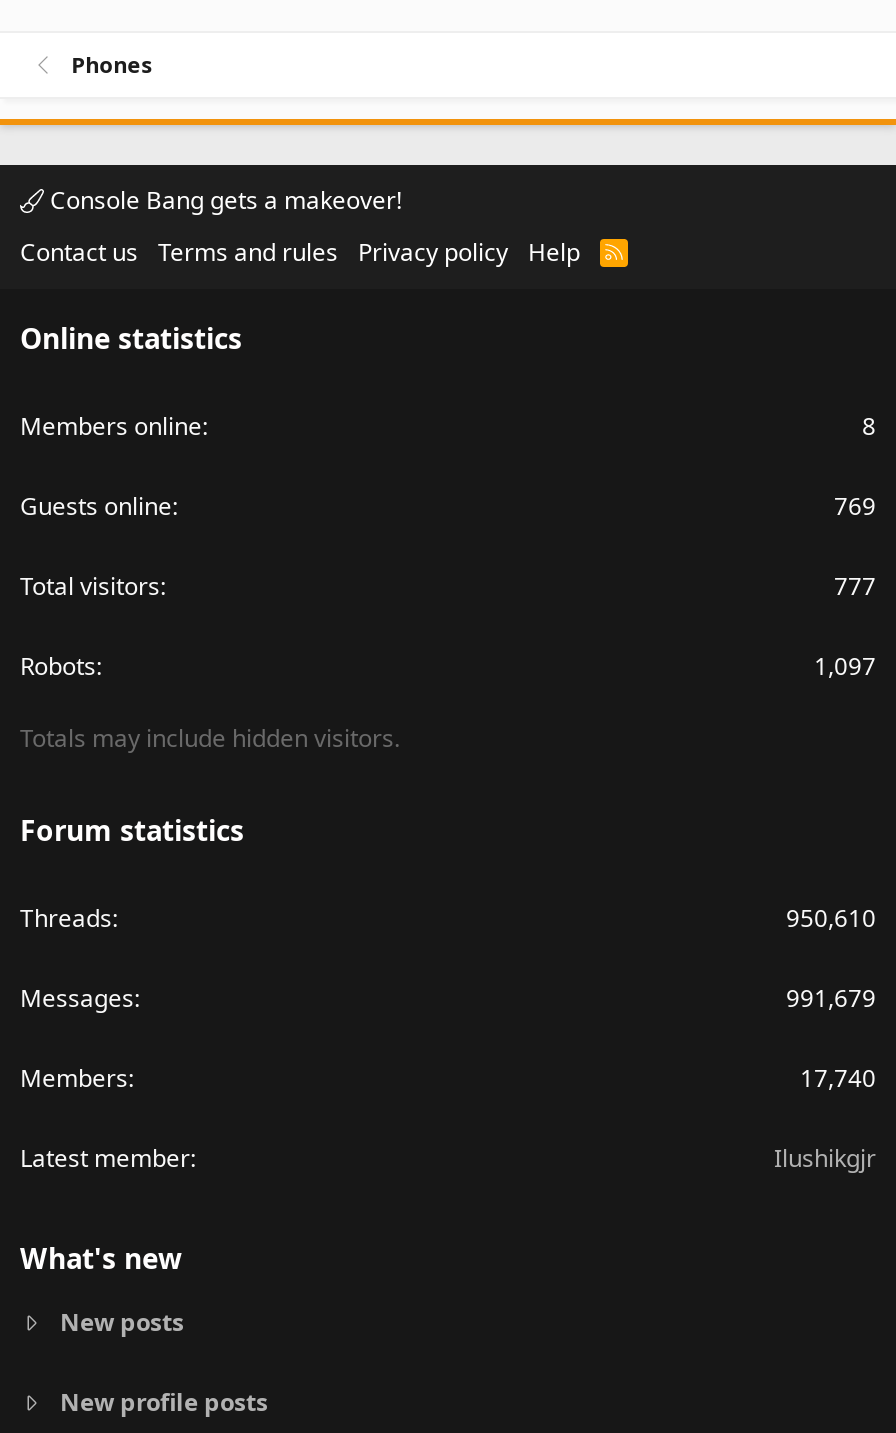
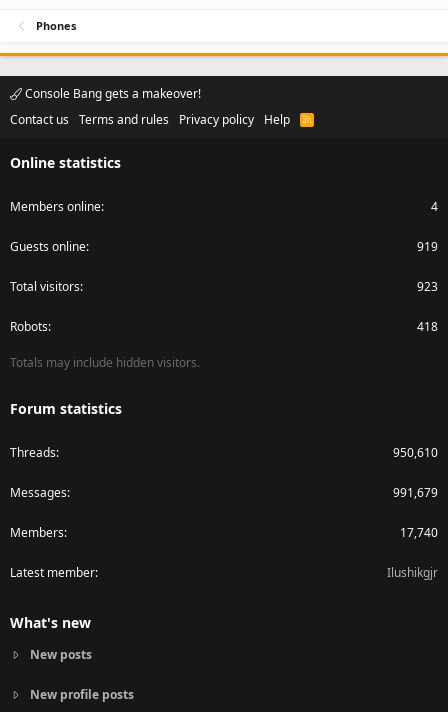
- 8
+ 4

- 769
+ 919

- 777
+ 923

- 1,097
+ 418
